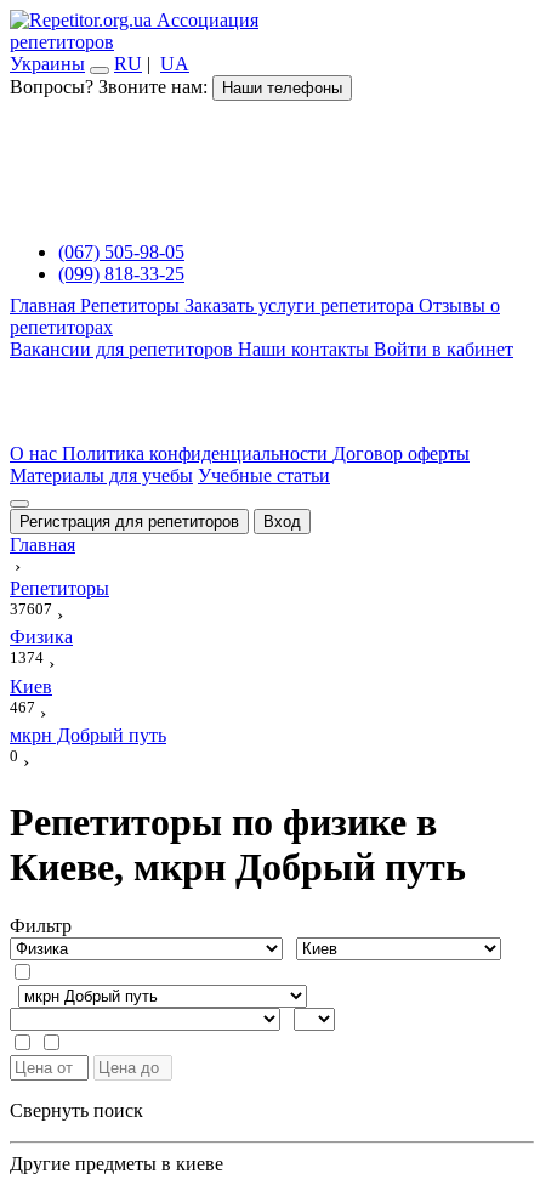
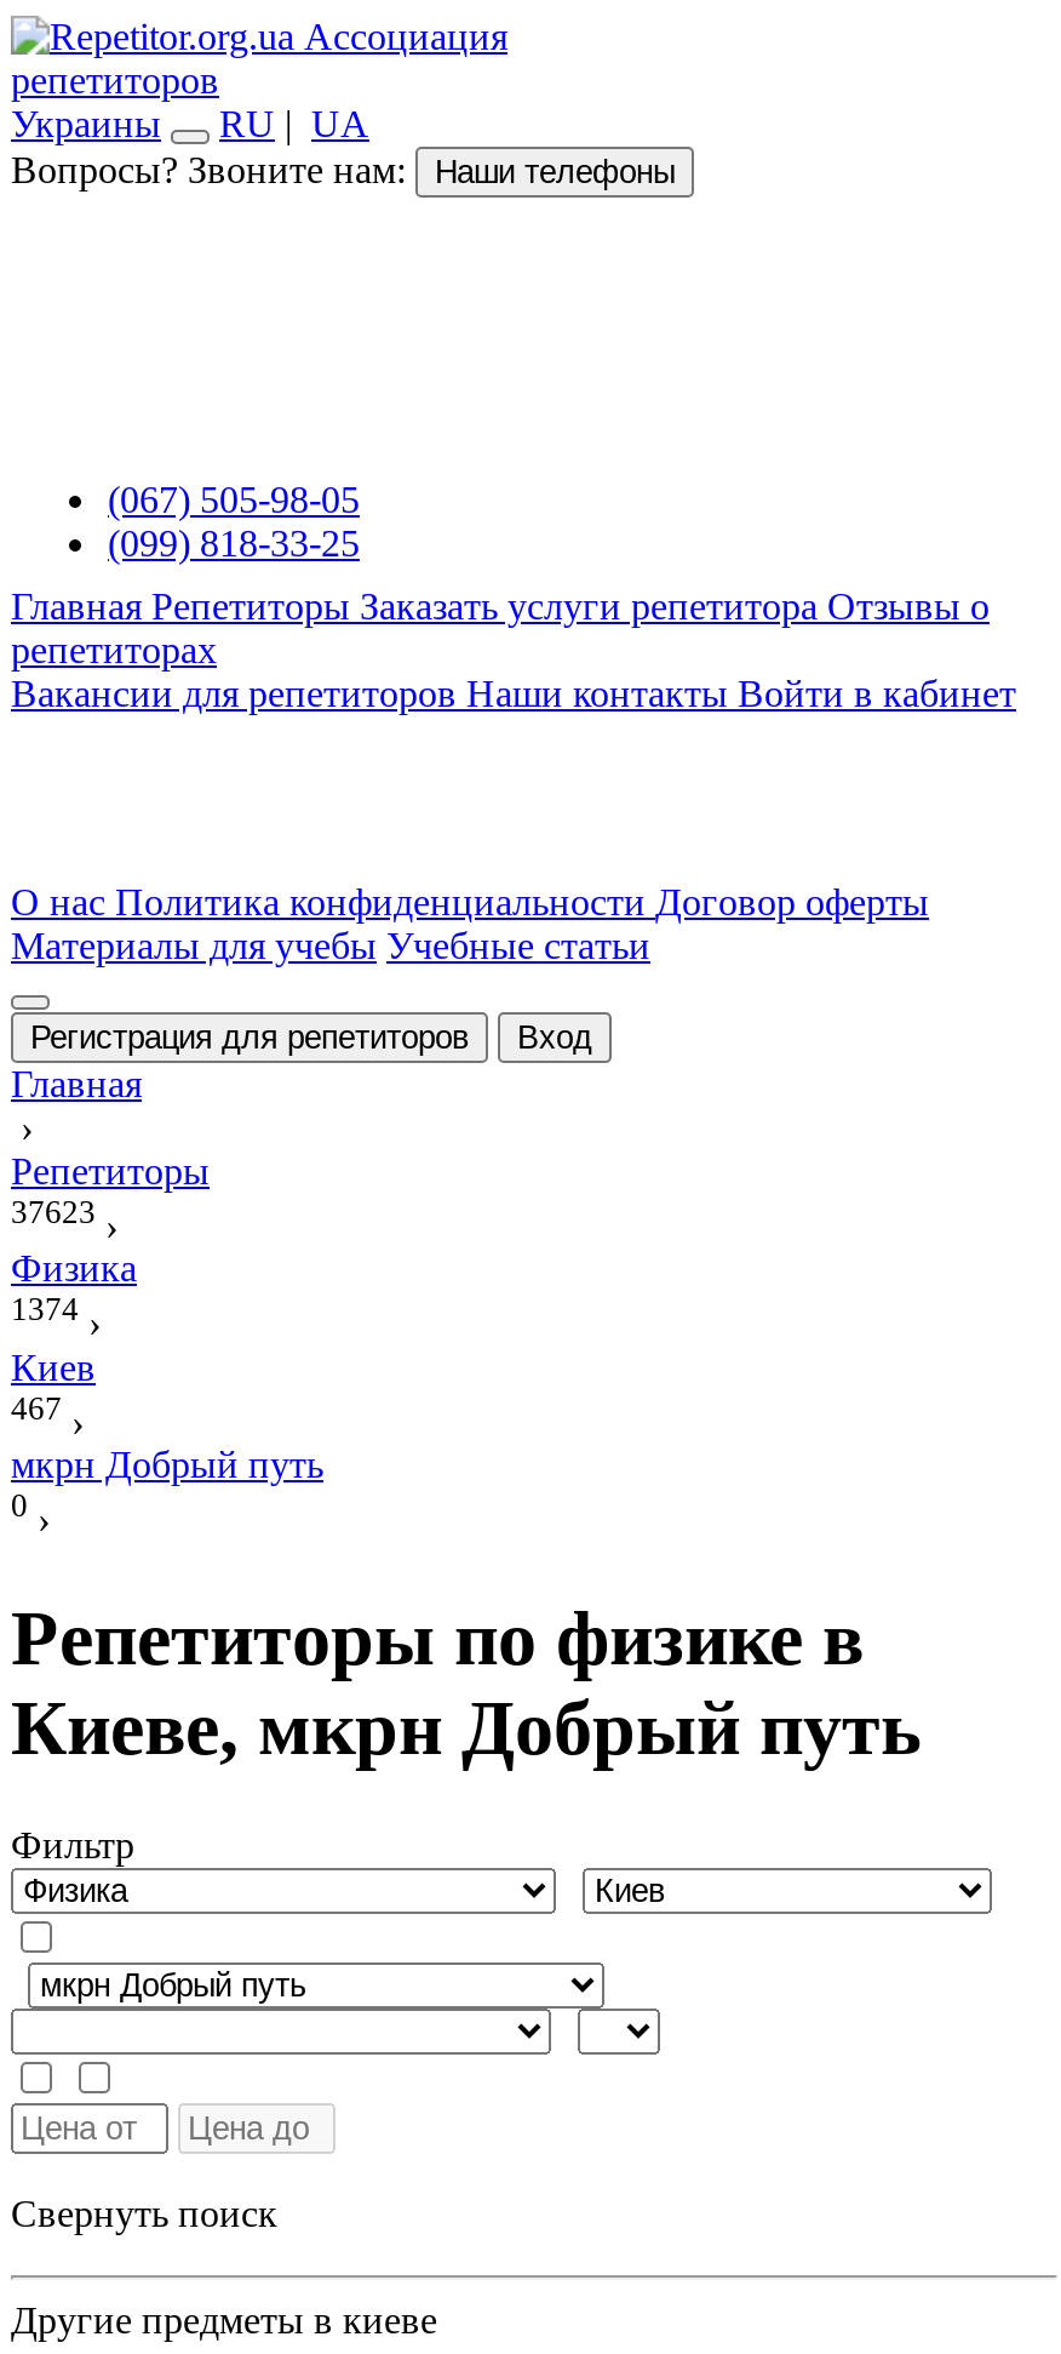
- 37607 ›
+ 37623 ›
